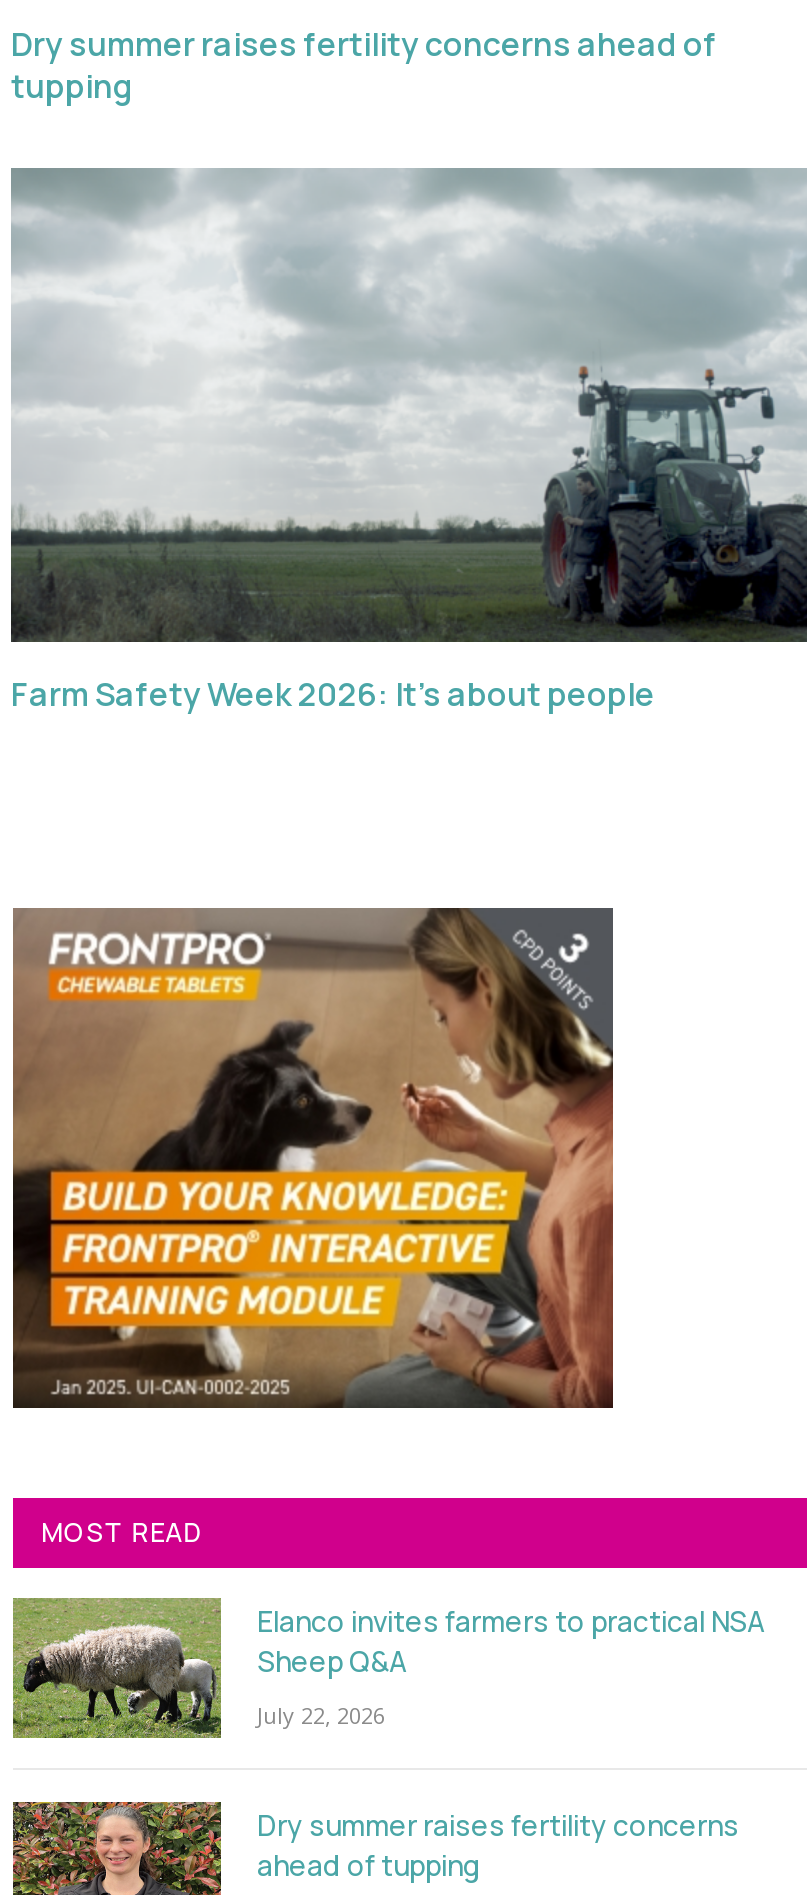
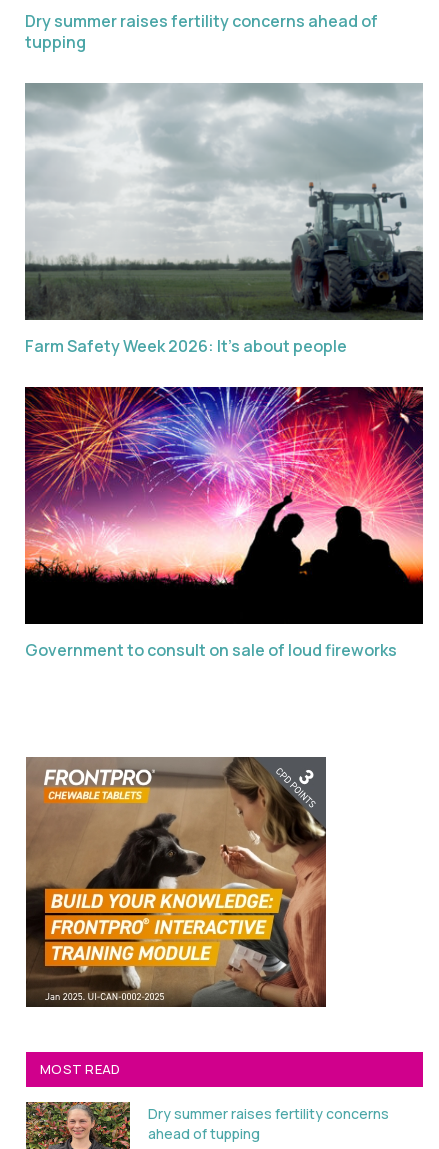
+ [image]
+ Government to consult on sale of loud fireworks

moved down: [image]

moved down: MOST READ

- [image]
- Elanco invites farmers to practical NSA
- Sheep Q&A
- July 22, 2026
